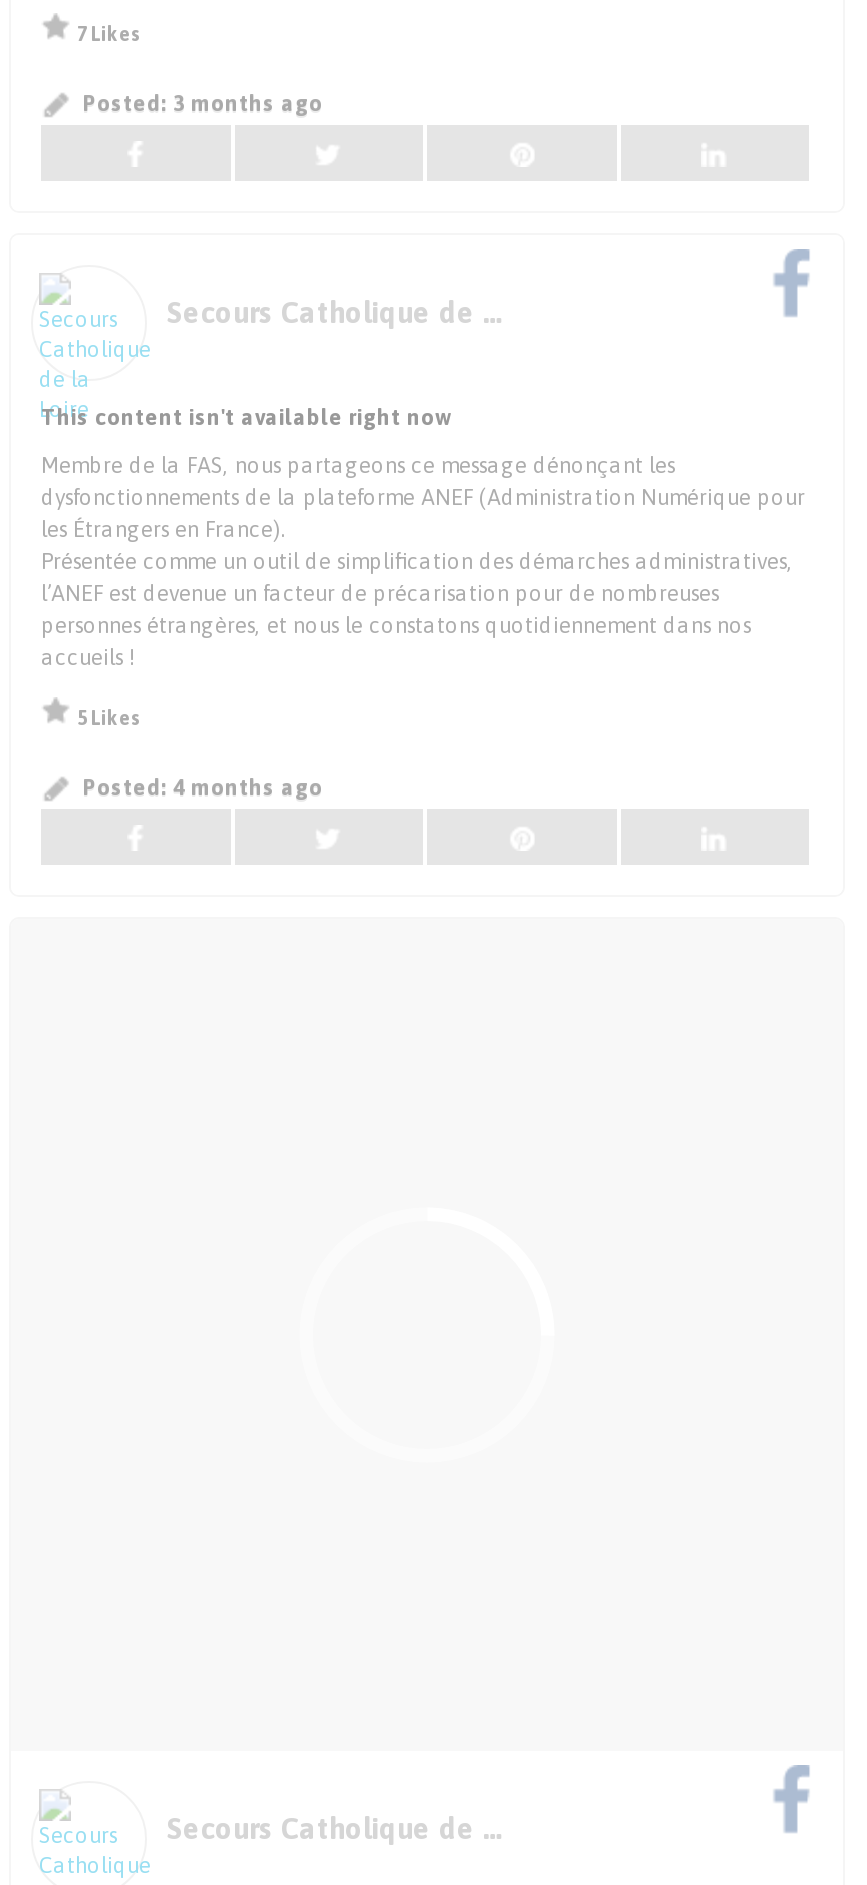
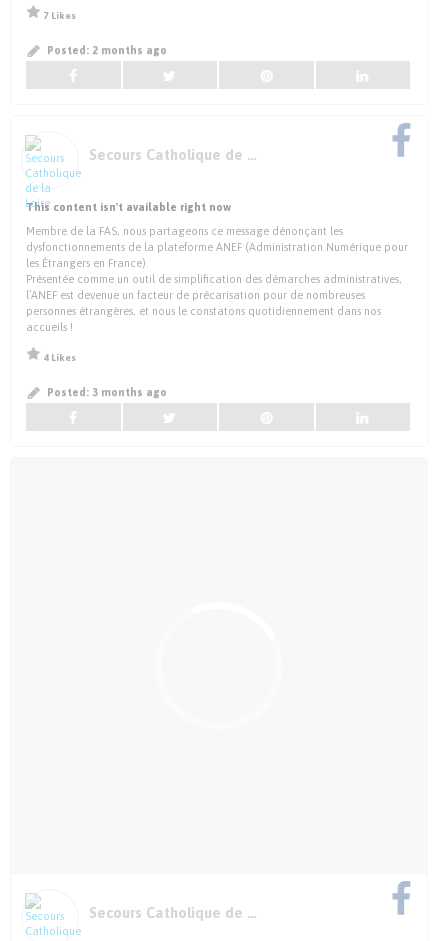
+ Posted: 2 months ago

moved down: Posted: 3 months ago

- 5 Likes
+ 4 Likes

- Posted: 4 months ago
